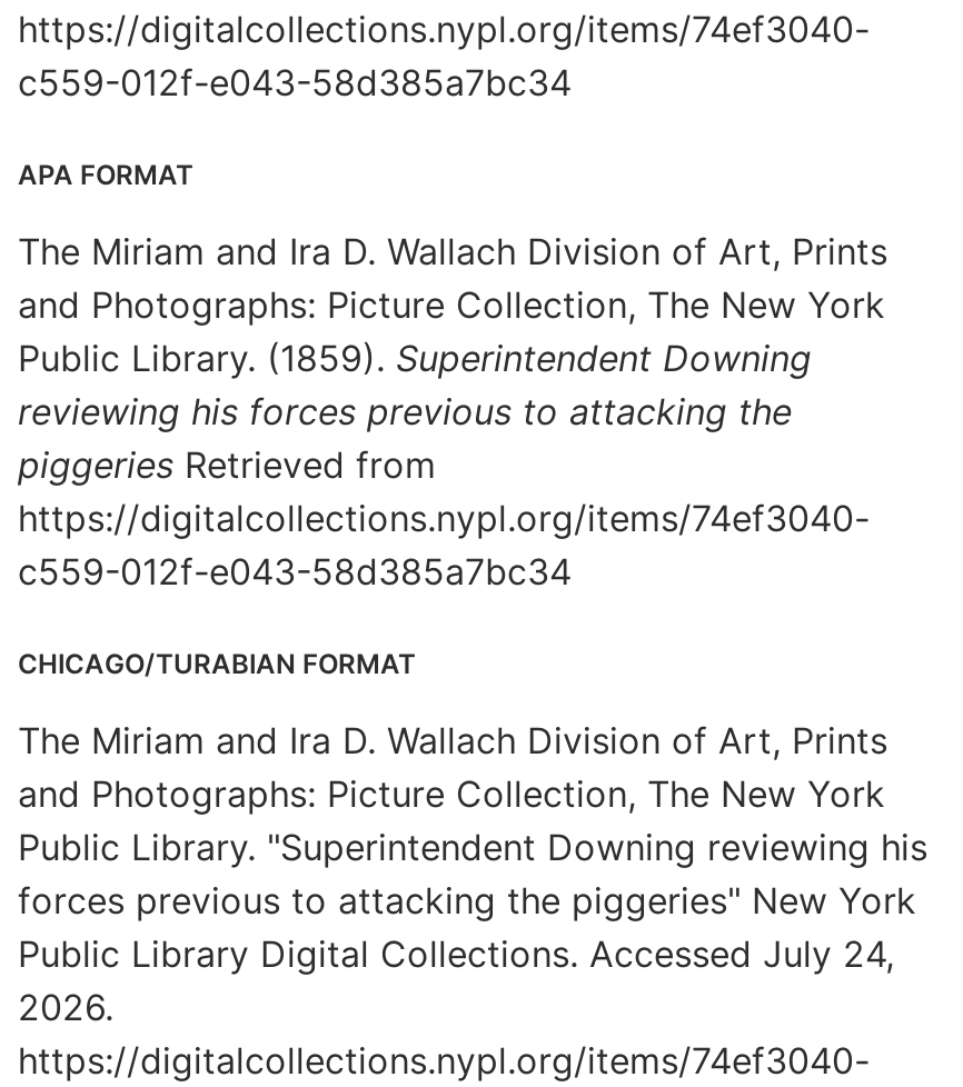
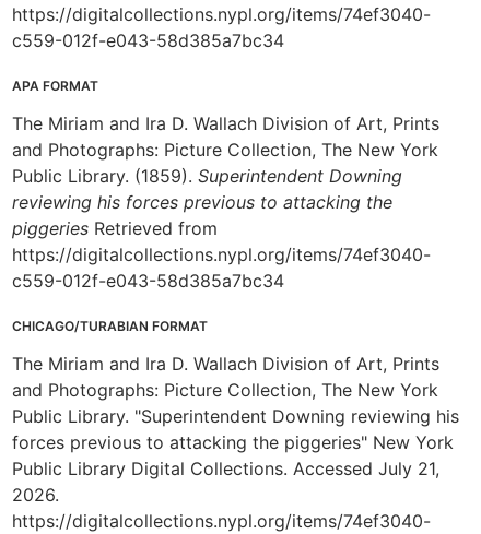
- Public Library Digital Collections. Accessed July 24,
+ Public Library Digital Collections. Accessed July 21,
